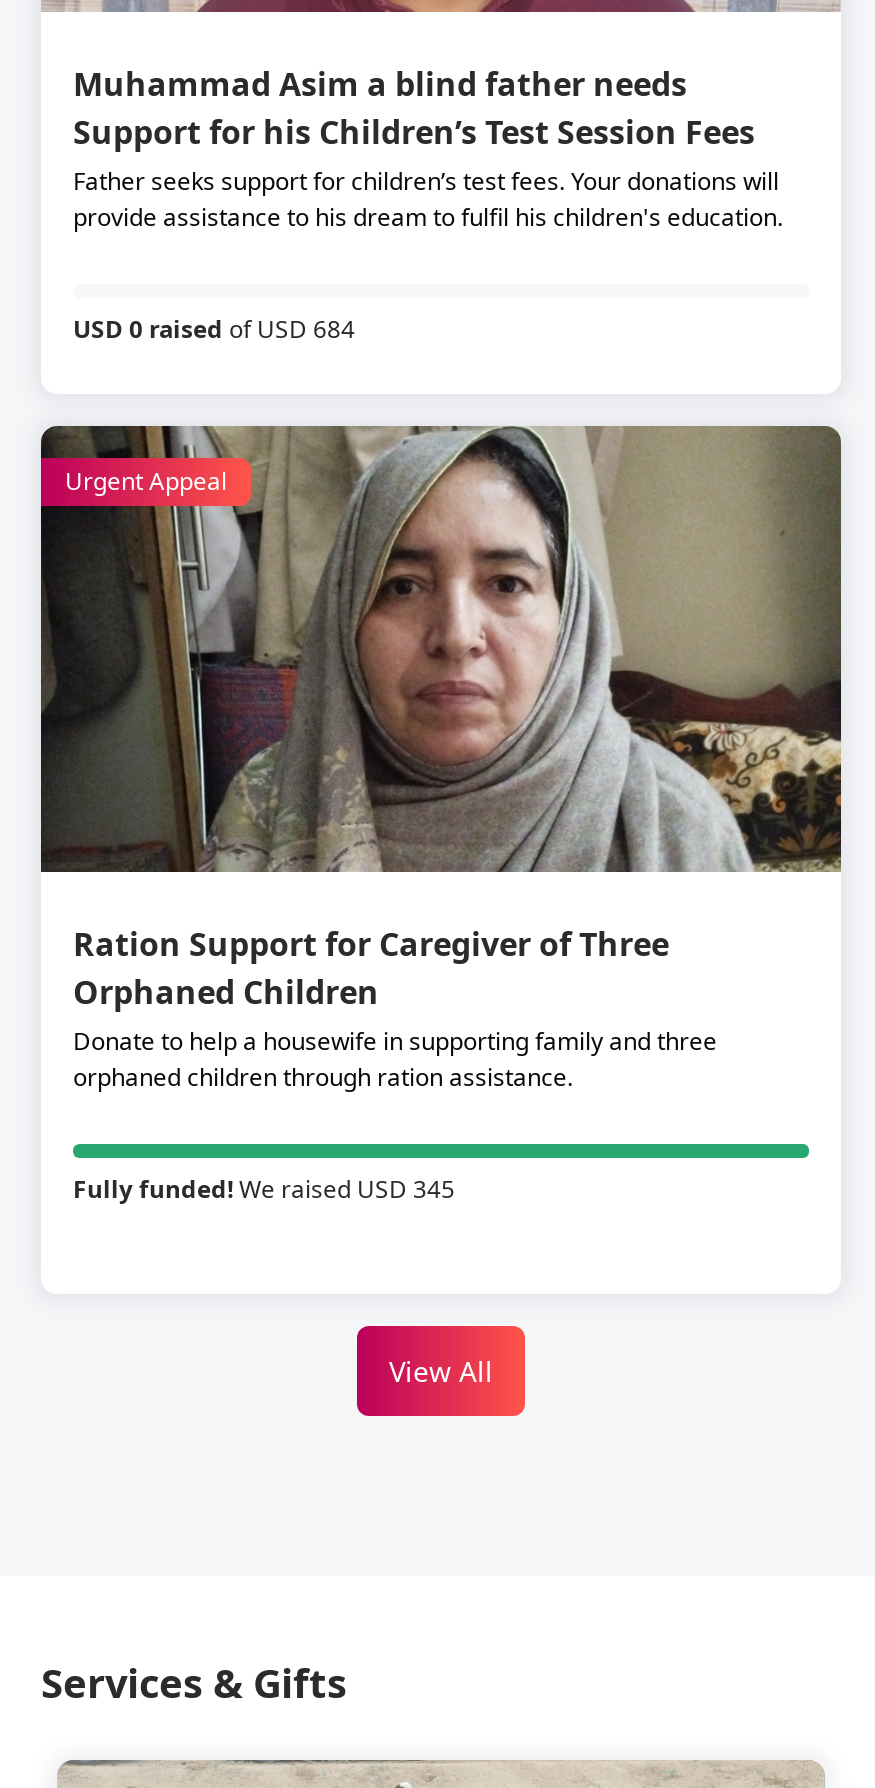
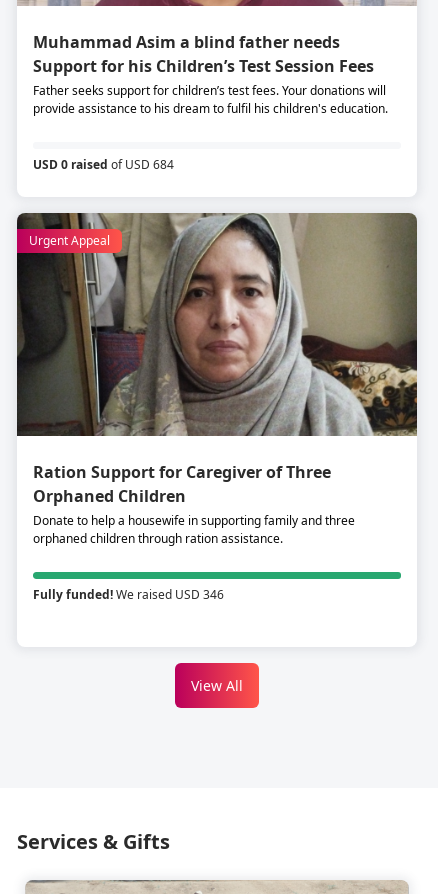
- Fully funded! We raised USD 345
+ Fully funded! We raised USD 346
